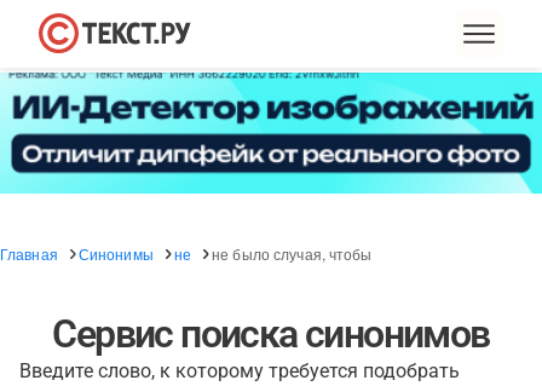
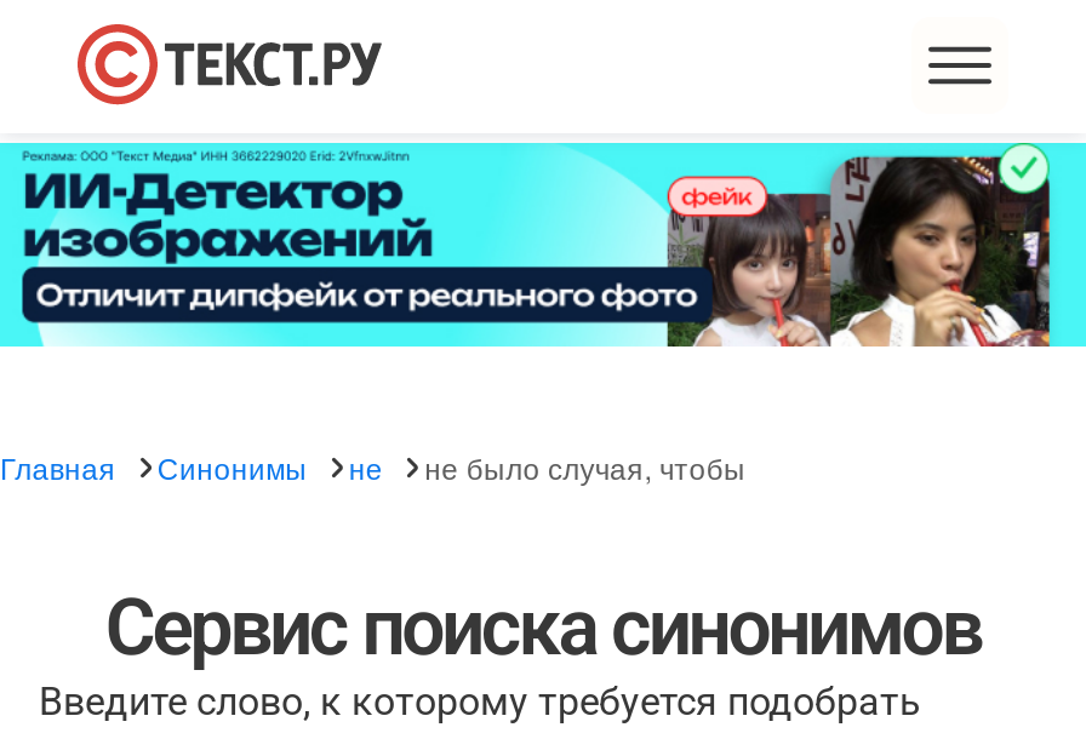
- [image]
+ [image]
